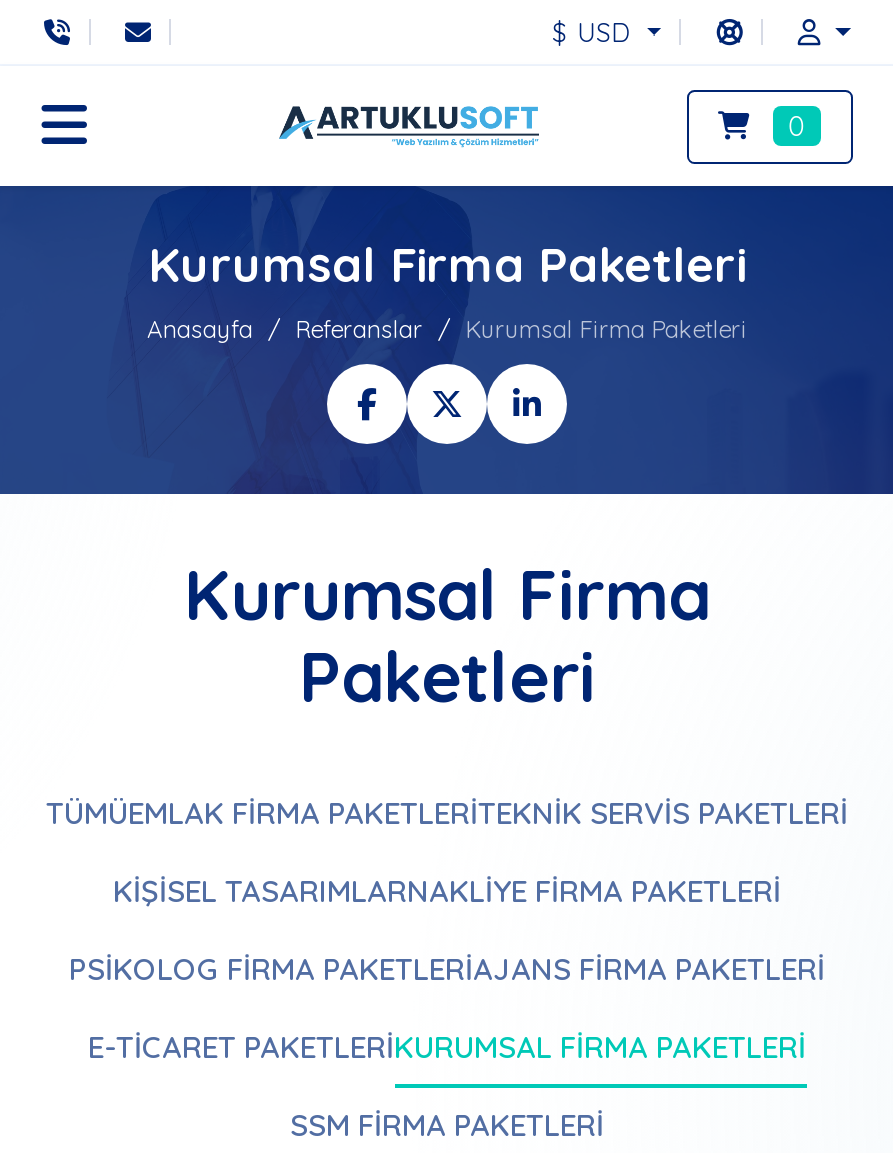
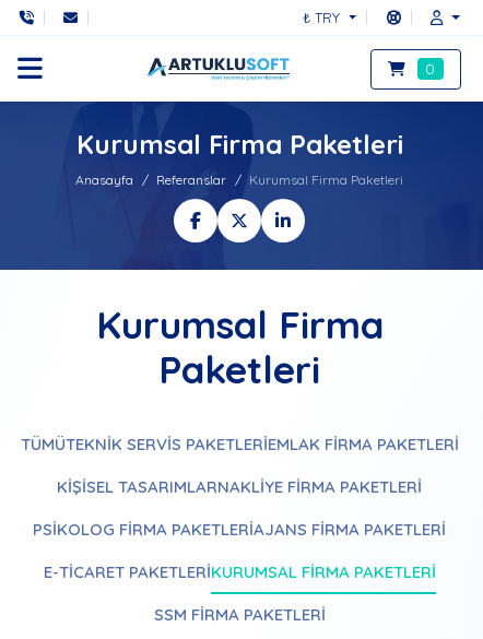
- $ USD
+ ₺ TRY

- TÜMÜEMLAK FIRMA PAKETLERITEKNIK SERVIS PAKETLERI
+ TÜMÜTEKNIK SERVIS PAKETLERIEMLAK FIRMA PAKETLERI
